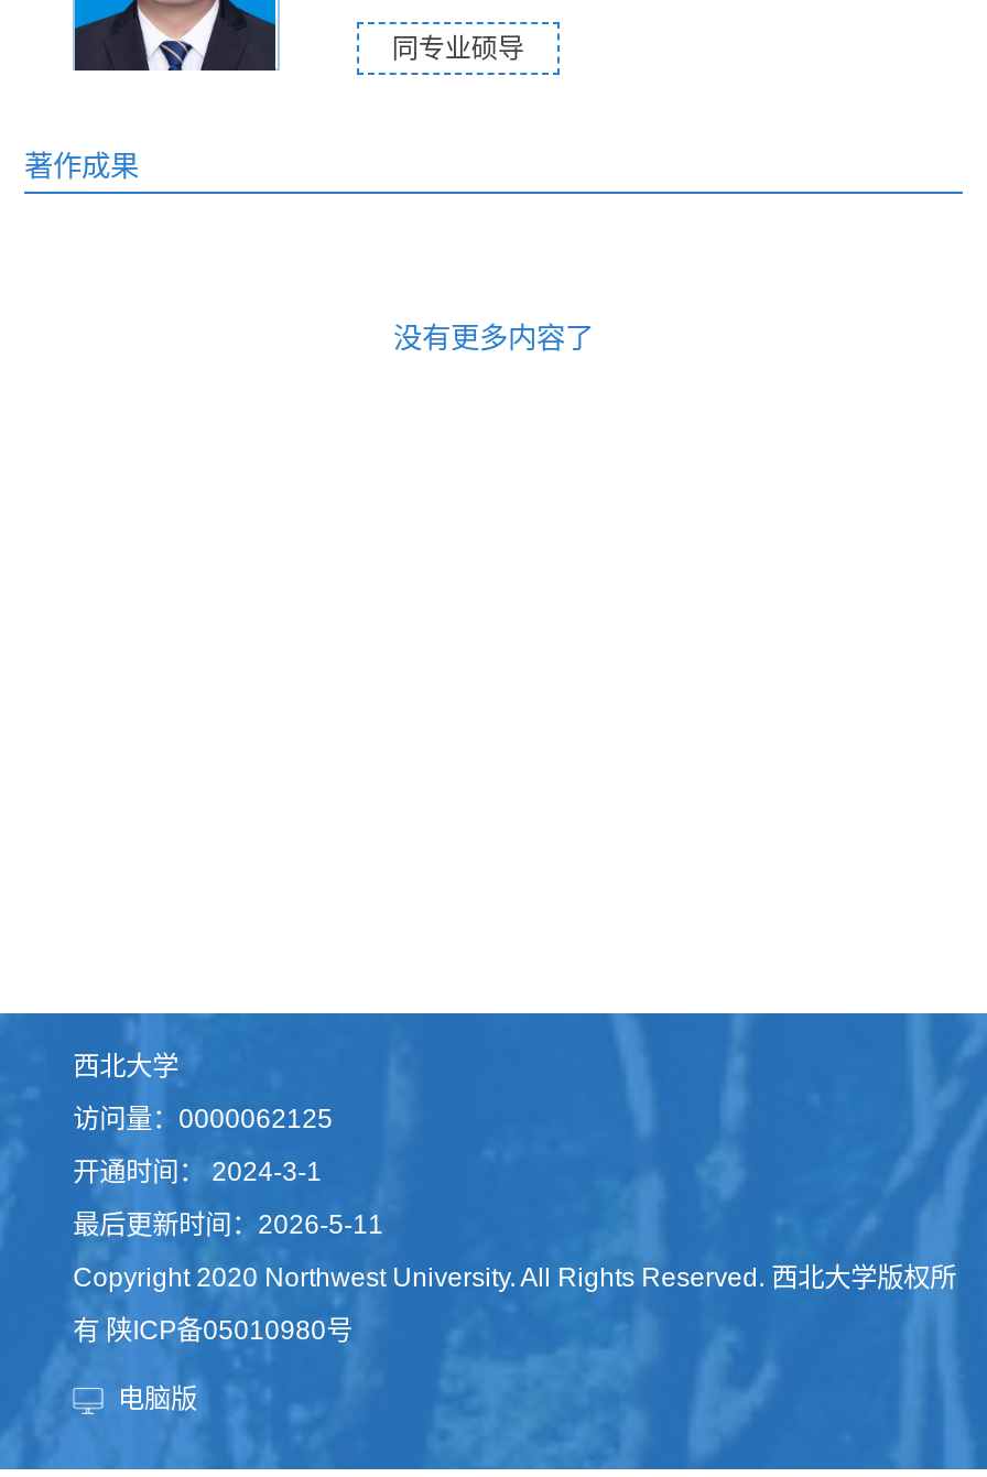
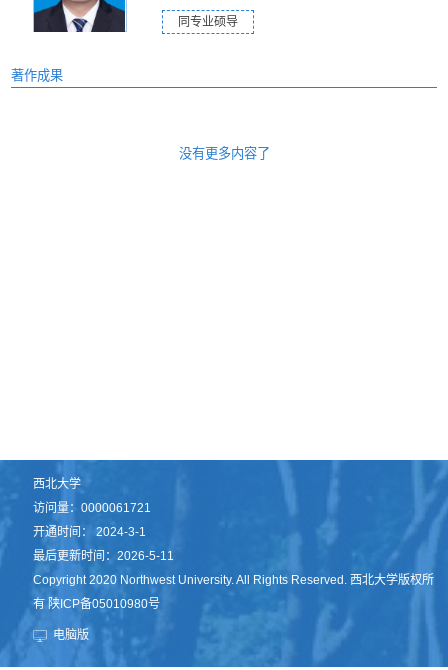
- 访问量：0000062125
+ 访问量：0000061721
